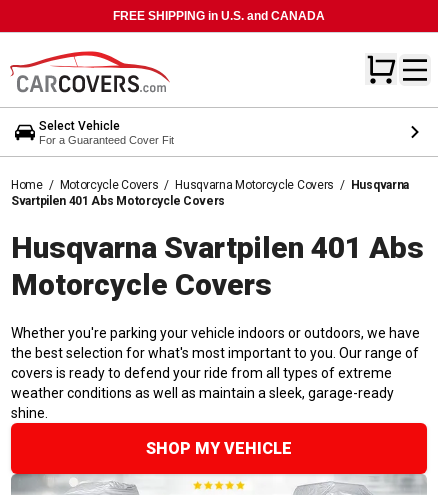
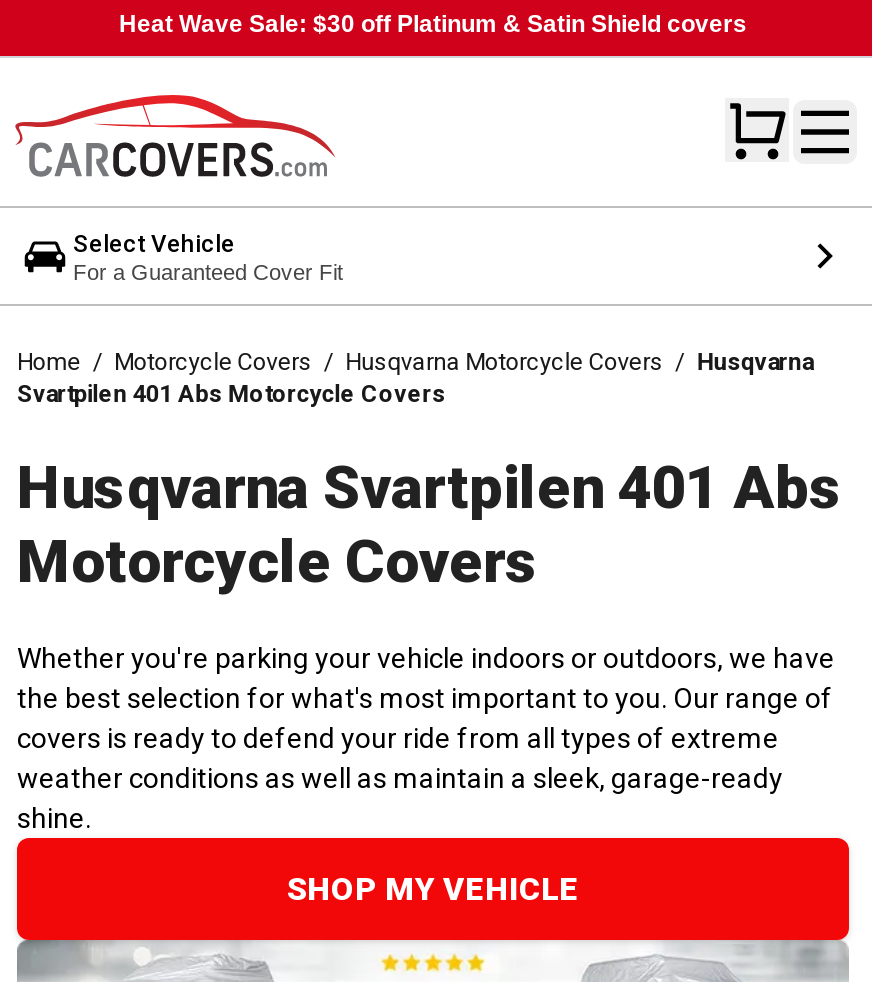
- FREE SHIPPING in U.S. and CANADA
+ Heat Wave Sale: $30 off Platinum & Satin Shield covers
